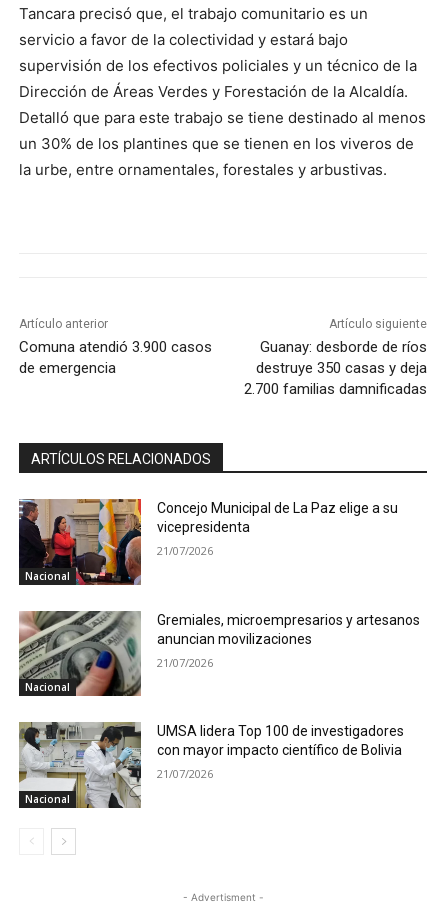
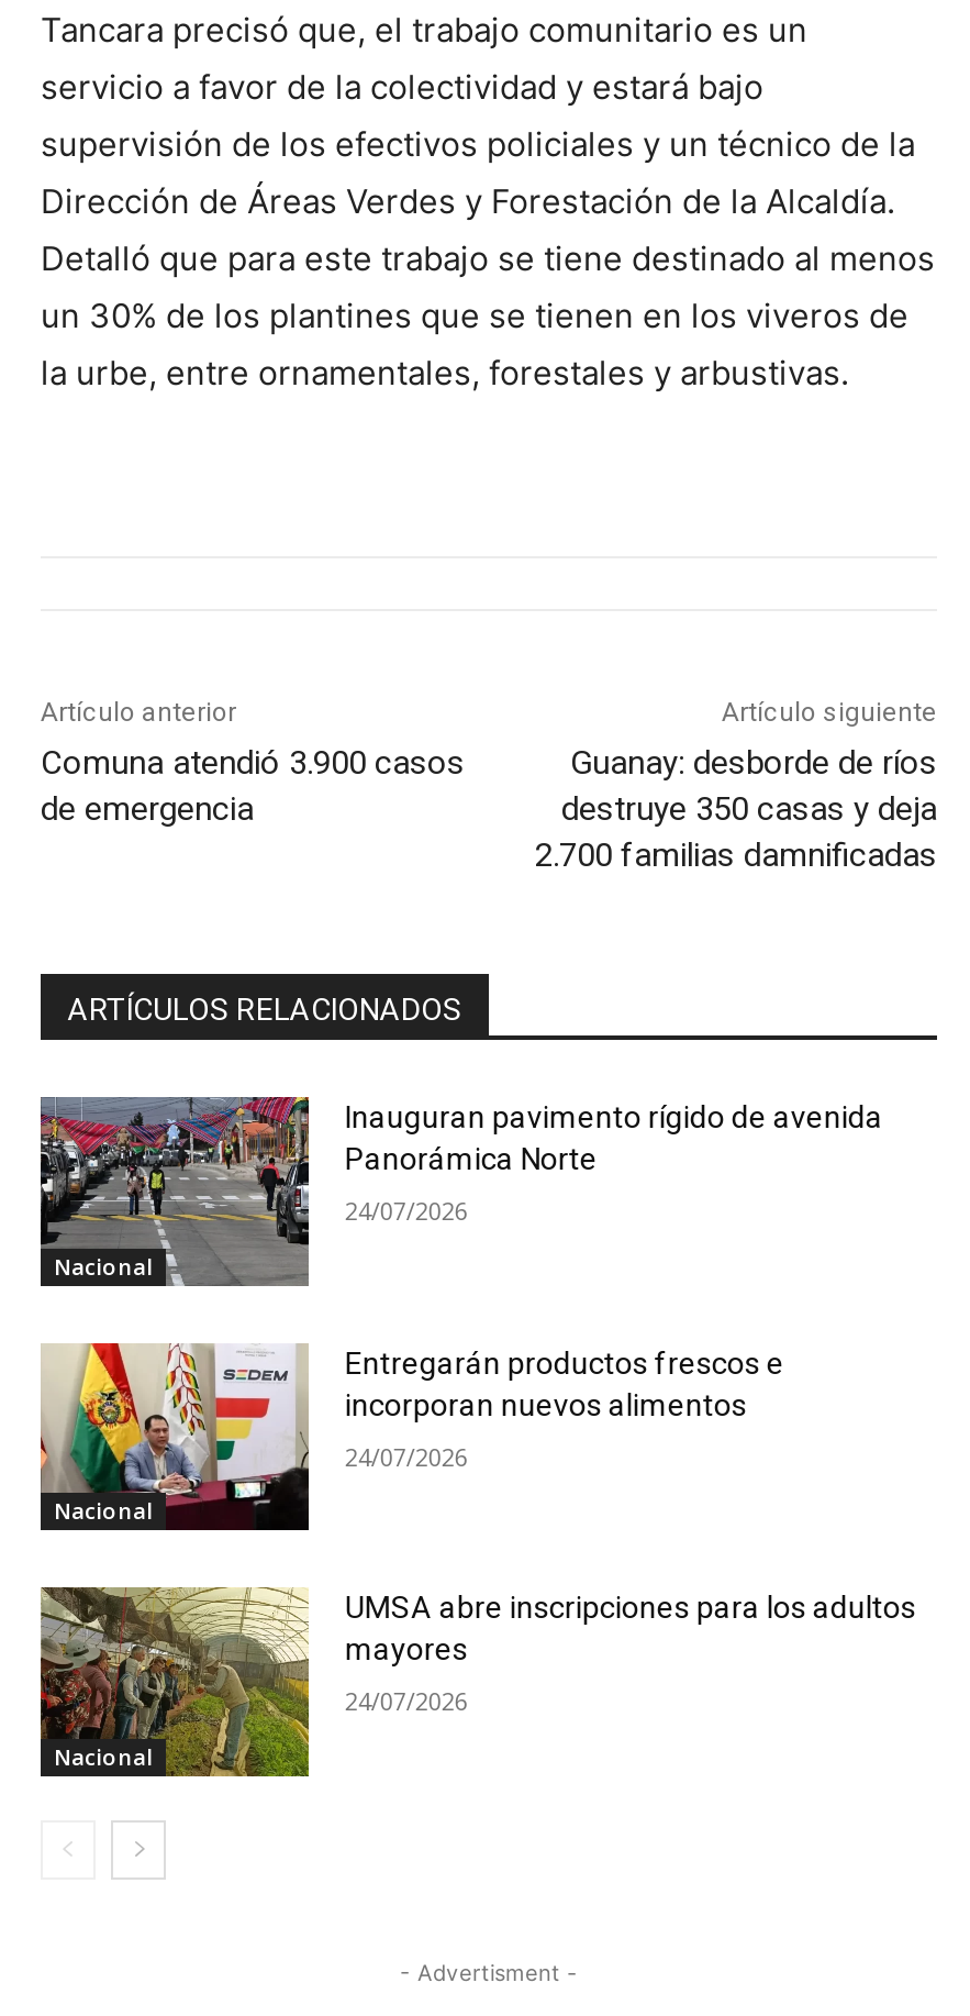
- [image]
- Concejo Municipal de La Paz elige a su
- vicepresidenta
+ [image]
+ Inauguran pavimento rígido de avenida
+ Panorámica Norte

- 21/07/2026
+ 24/07/2026

- [image]
- Gremiales, microempresarios y artesanos
- anuncian movilizaciones
+ [image]
+ Entregarán productos frescos e
+ incorporan nuevos alimentos

- 21/07/2026
+ 24/07/2026

- [image]
- UMSA lidera Top 100 de investigadores
- con mayor impacto científico de Bolivia
+ [image]
+ UMSA abre inscripciones para los adultos
+ mayores

- 21/07/2026
+ 24/07/2026
